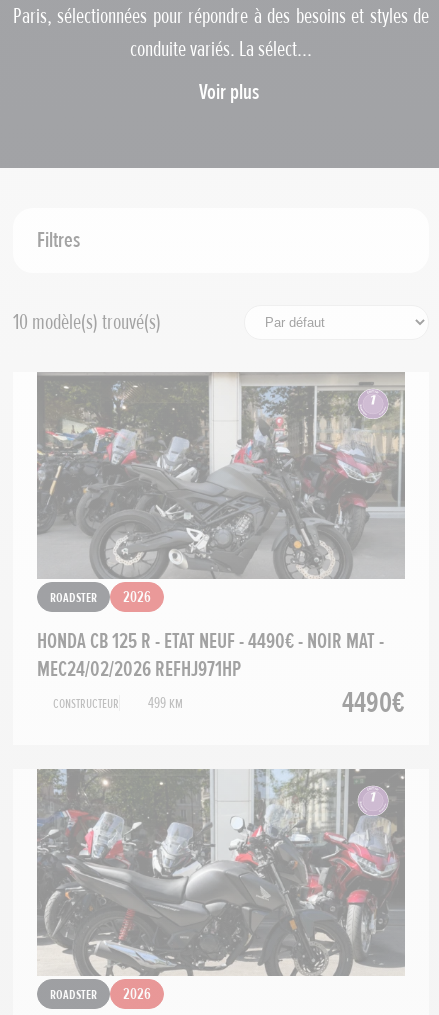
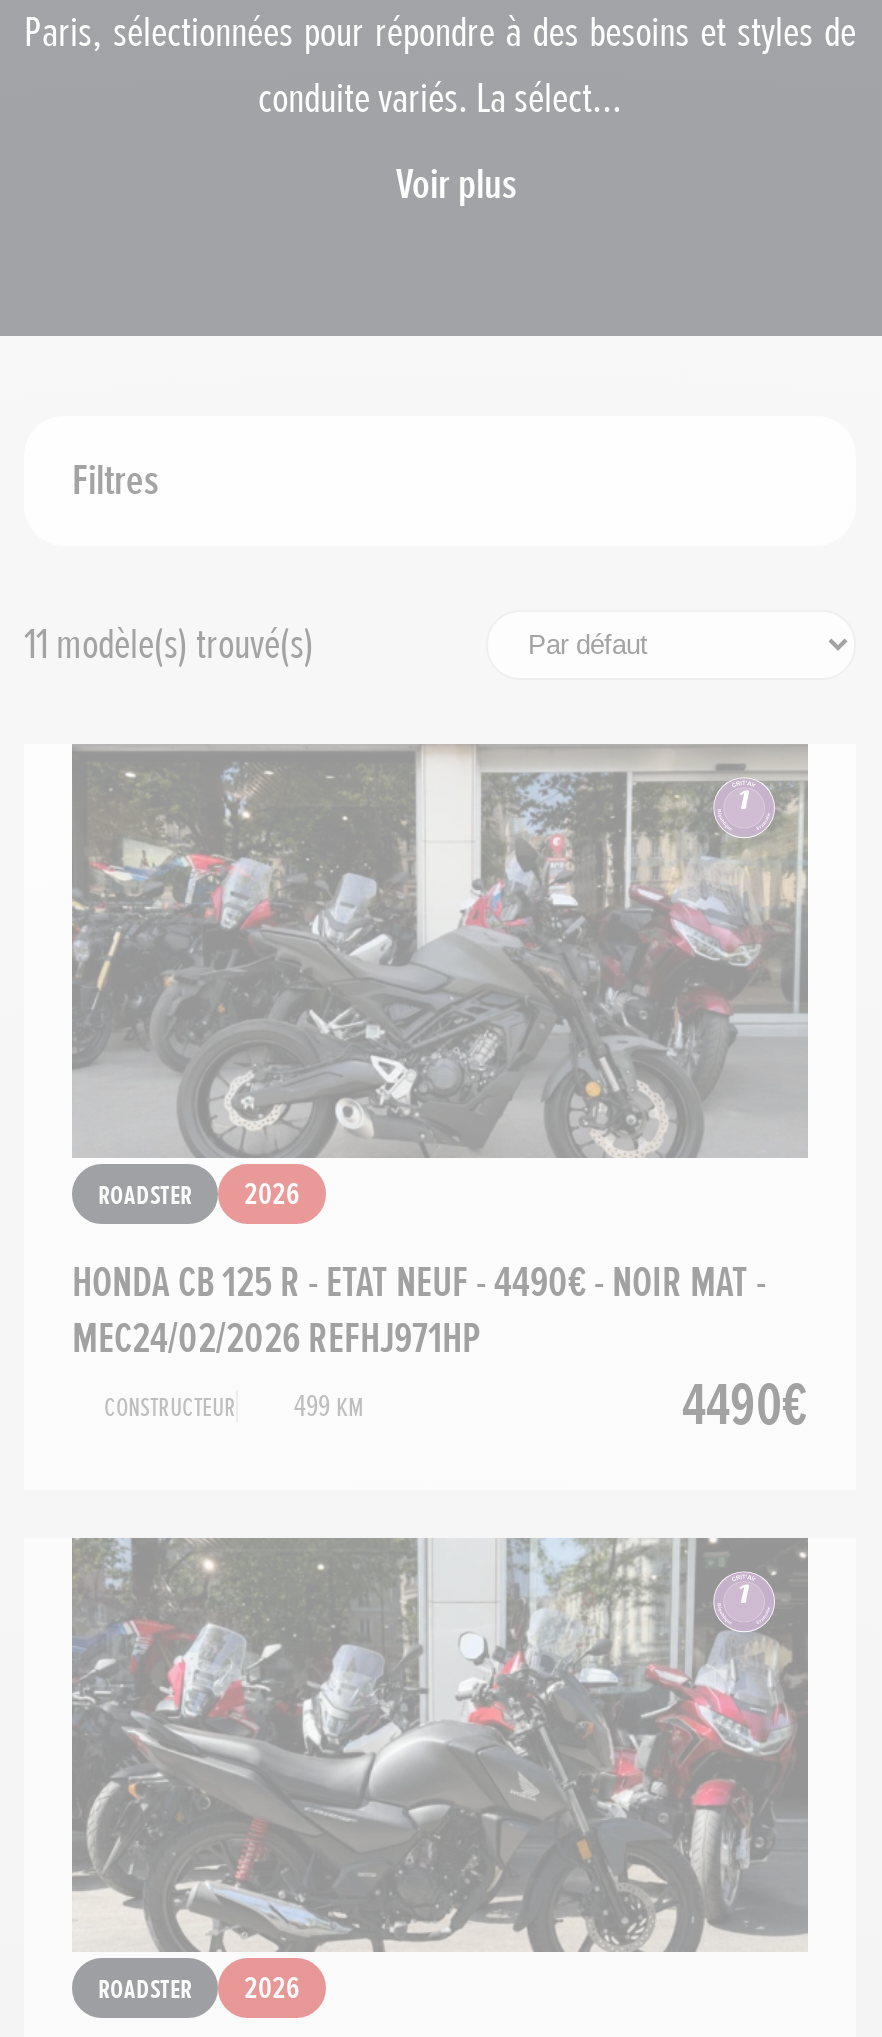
- 10 modèle(s) trouvé(s)
+ 11 modèle(s) trouvé(s)
